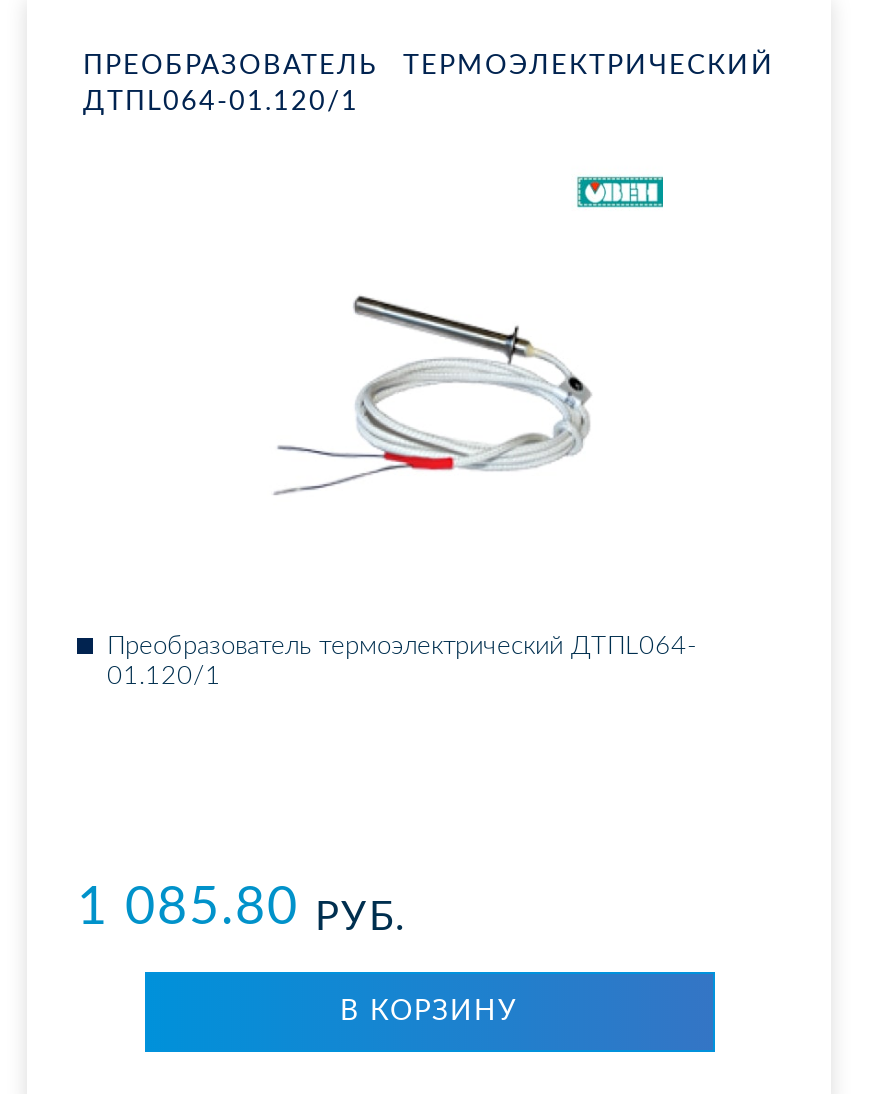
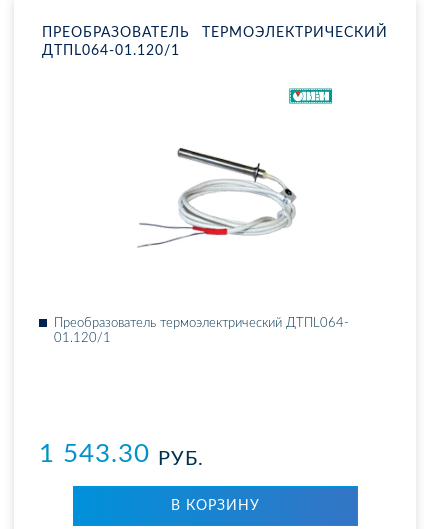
- 1 085.80 РУБ.
+ 1 543.30 РУБ.
